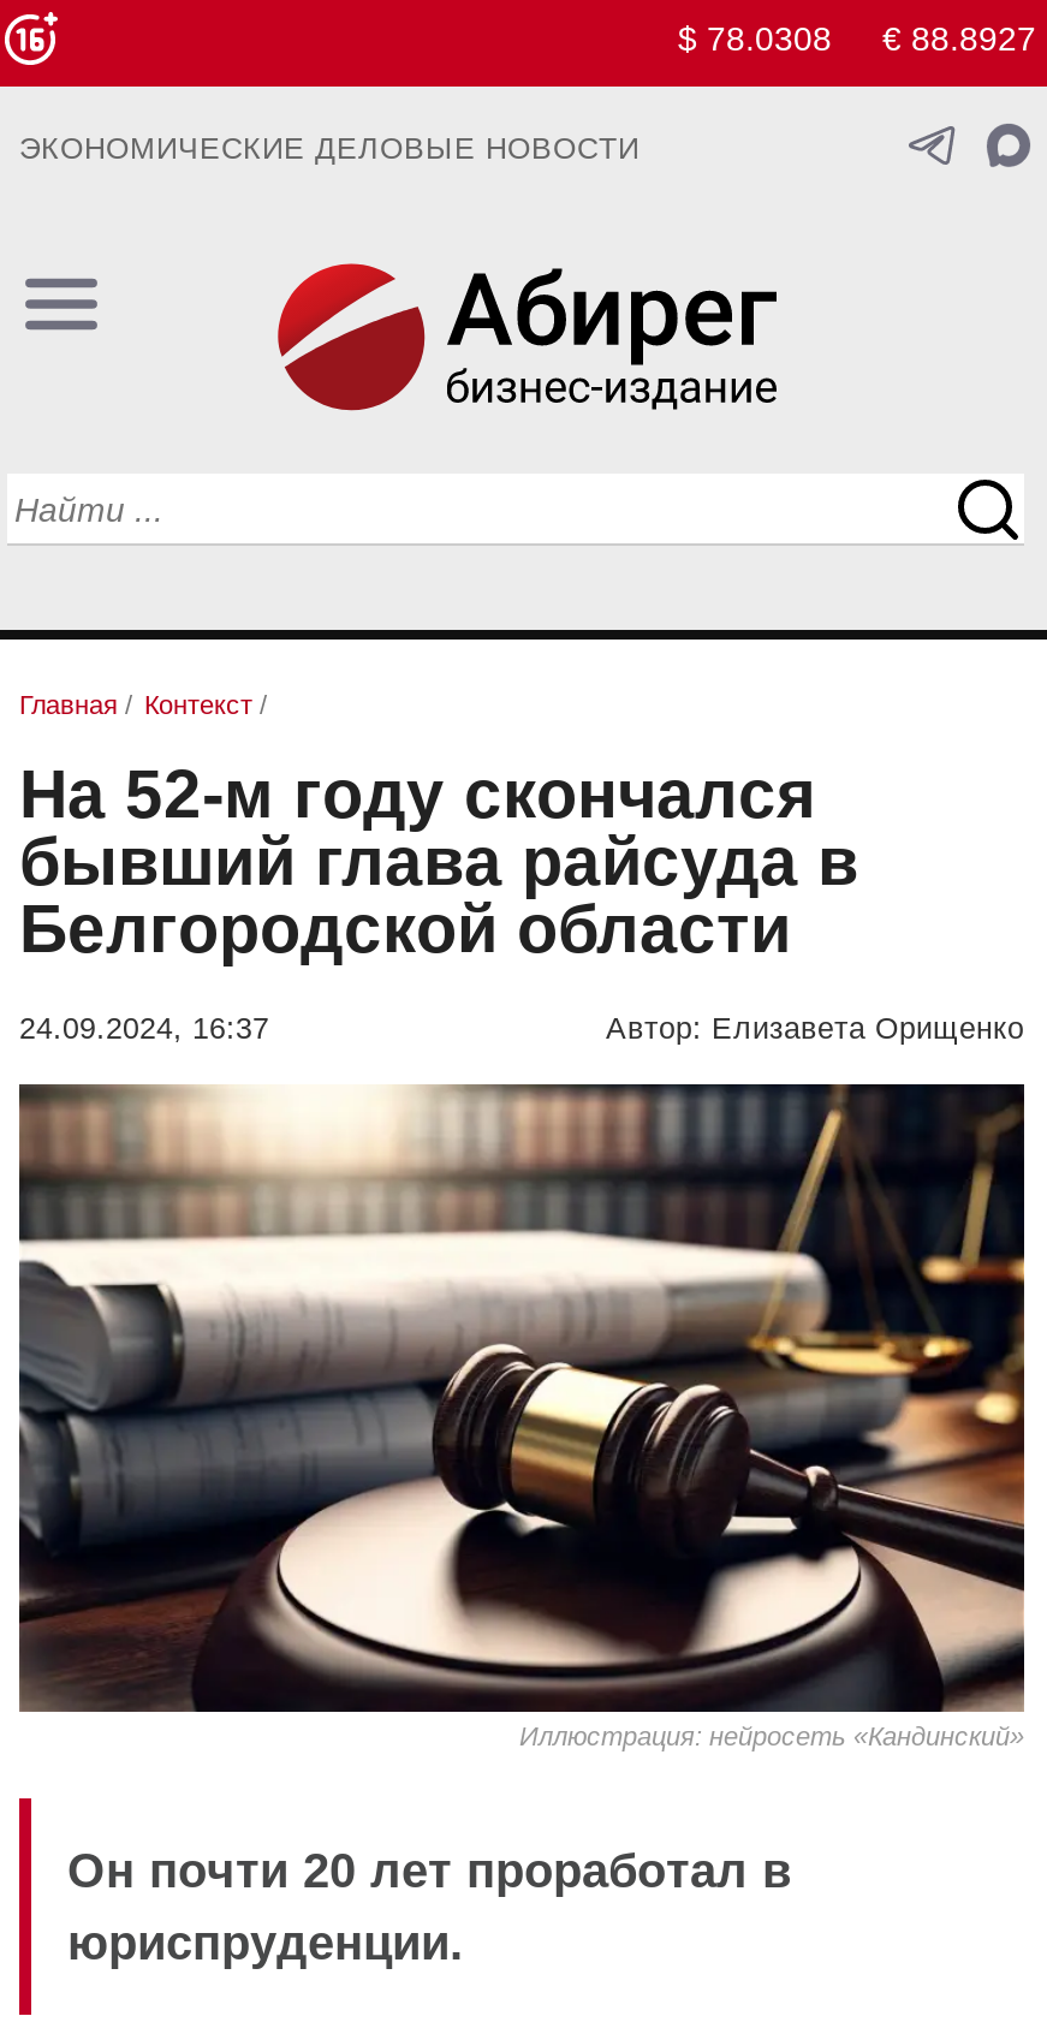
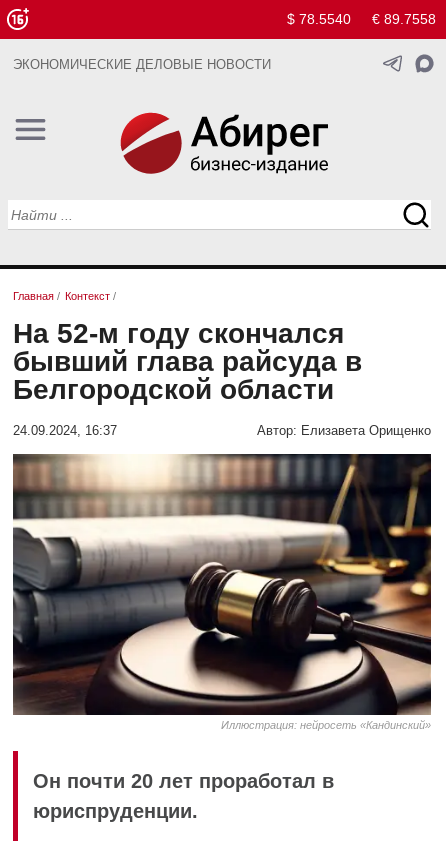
- $ 78.0308
+ $ 78.5540

- € 88.8927
+ € 89.7558
